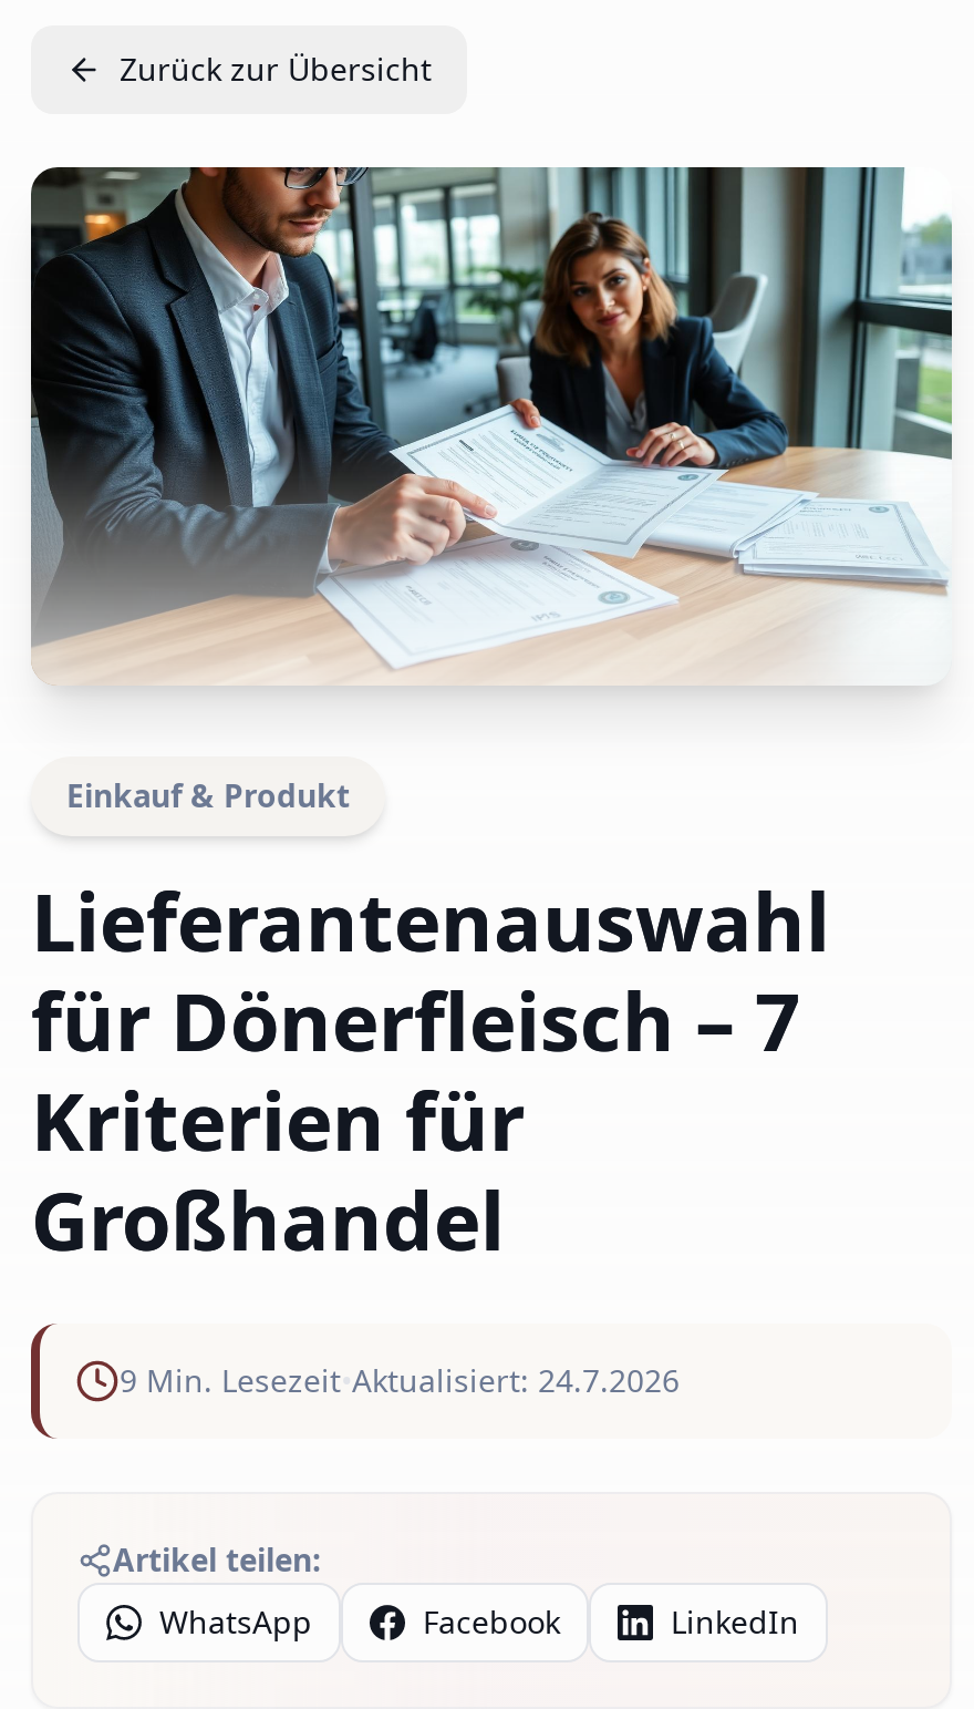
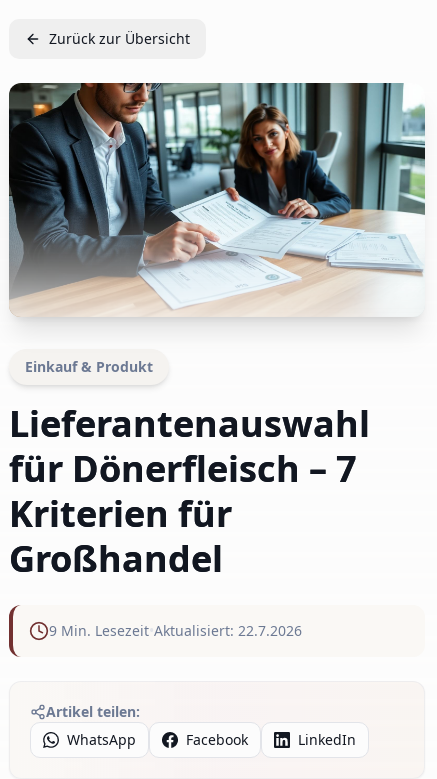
- 9 Min. Lesezeit • Aktualisiert: 24.7.2026
+ 9 Min. Lesezeit • Aktualisiert: 22.7.2026
